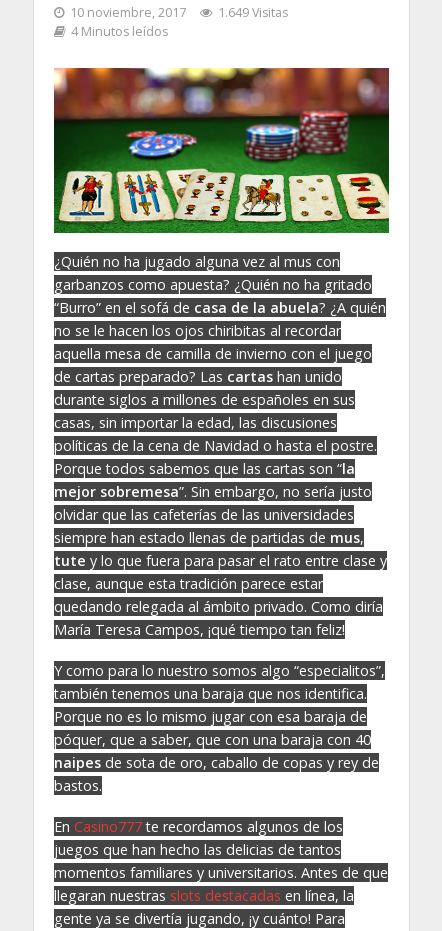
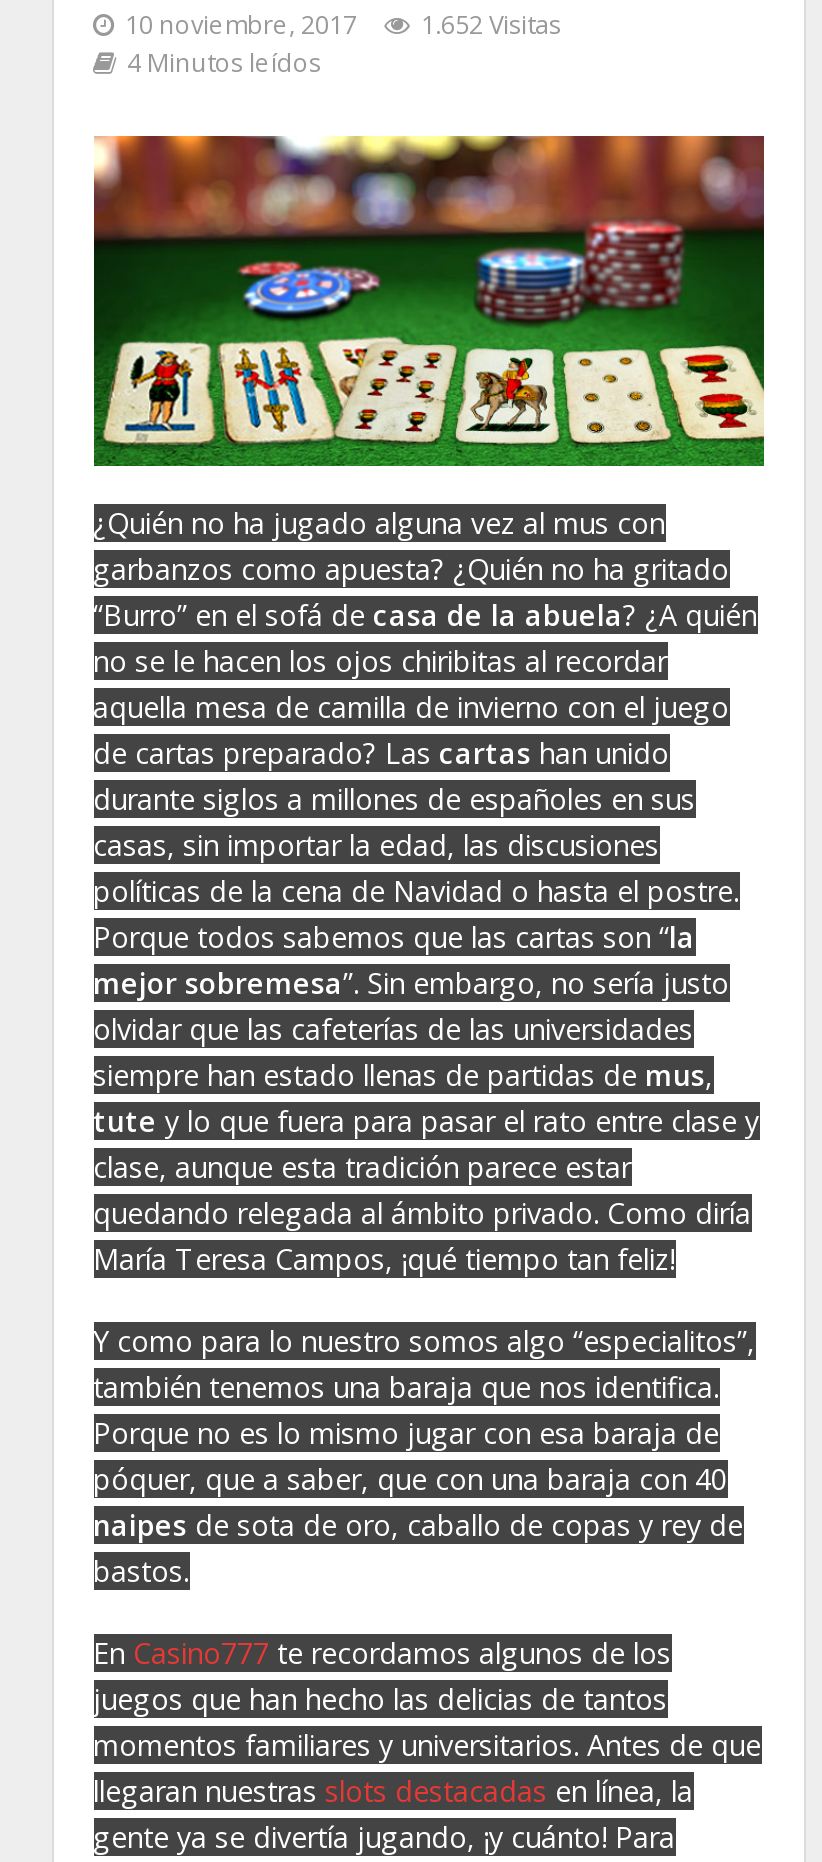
- 10 noviembre, 2017 1.649 Visitas
+ 10 noviembre, 2017 1.652 Visitas
